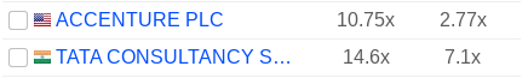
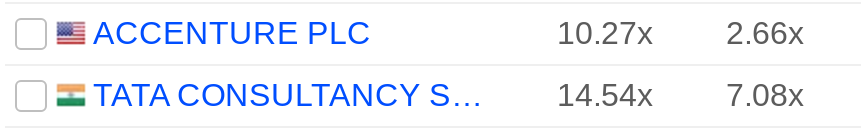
- 10.75x
- 2.77x
+ 10.27x
+ 2.66x

- 14.6x
- 7.1x
+ 14.54x
+ 7.08x
